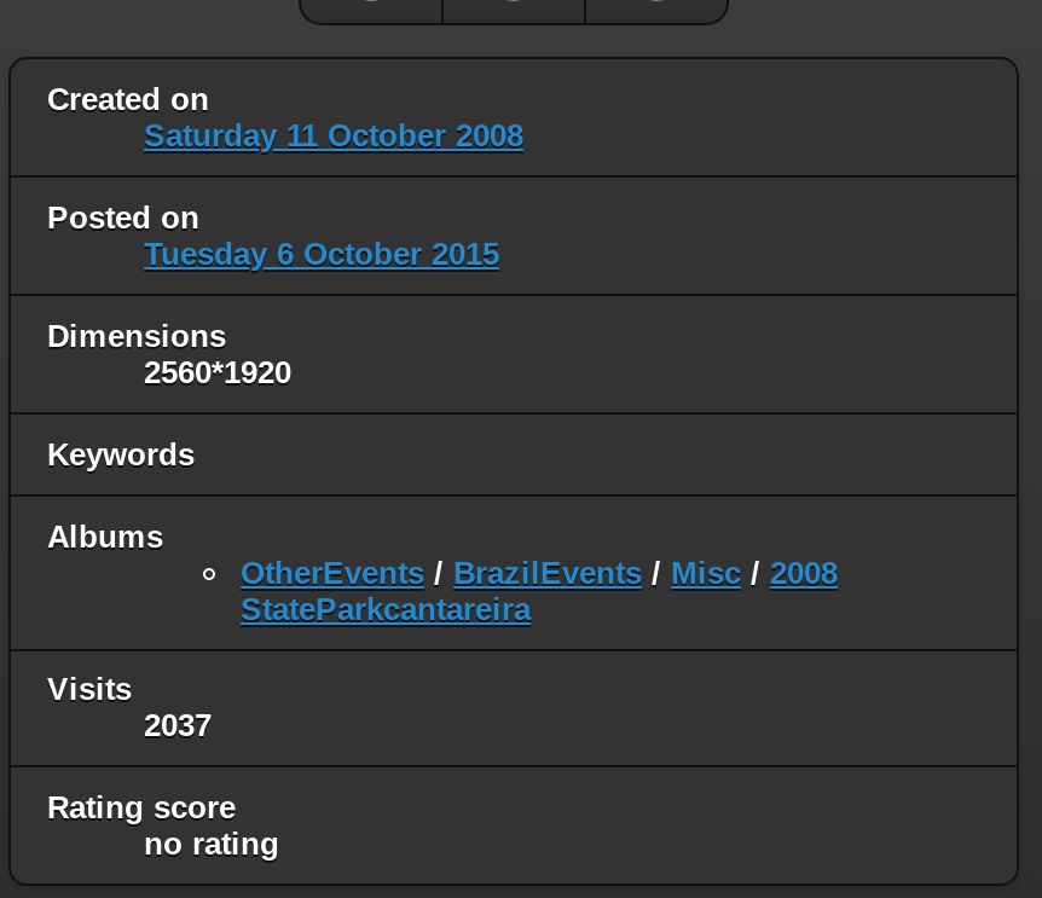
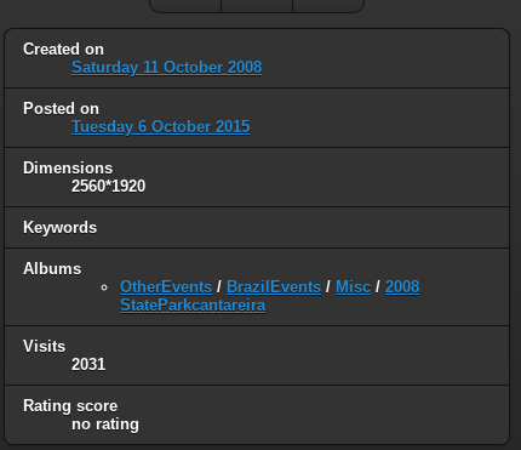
- 2037
+ 2031
